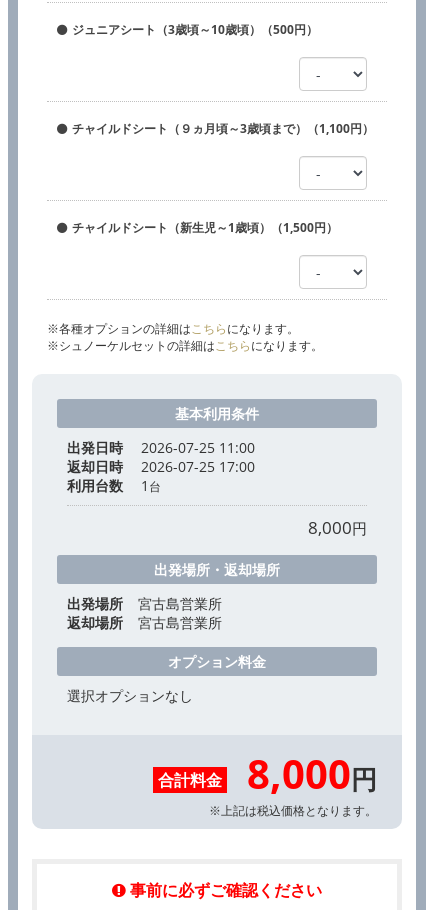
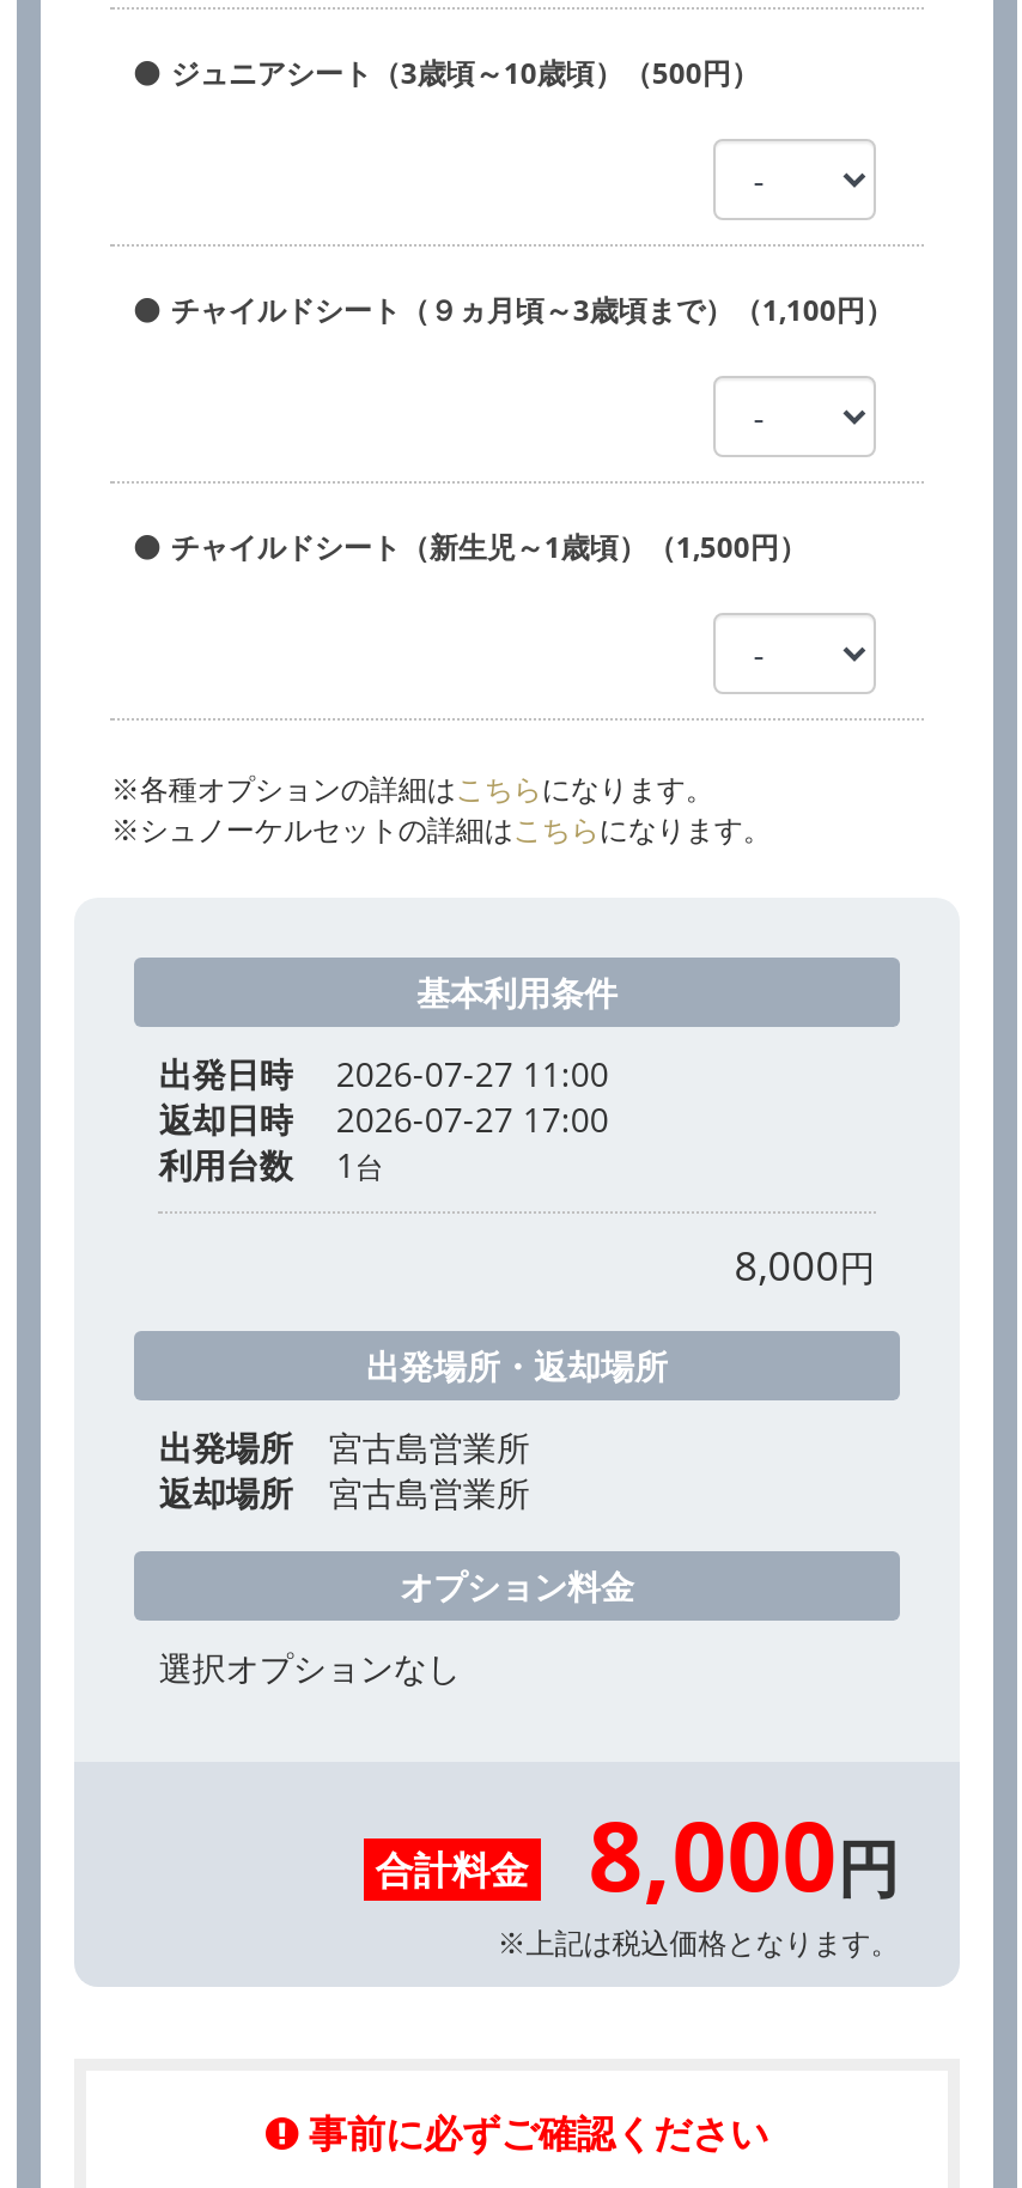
- 出発日時 2026-07-25 11:00
+ 出発日時 2026-07-27 11:00

- 返却日時 2026-07-25 17:00
+ 返却日時 2026-07-27 17:00
